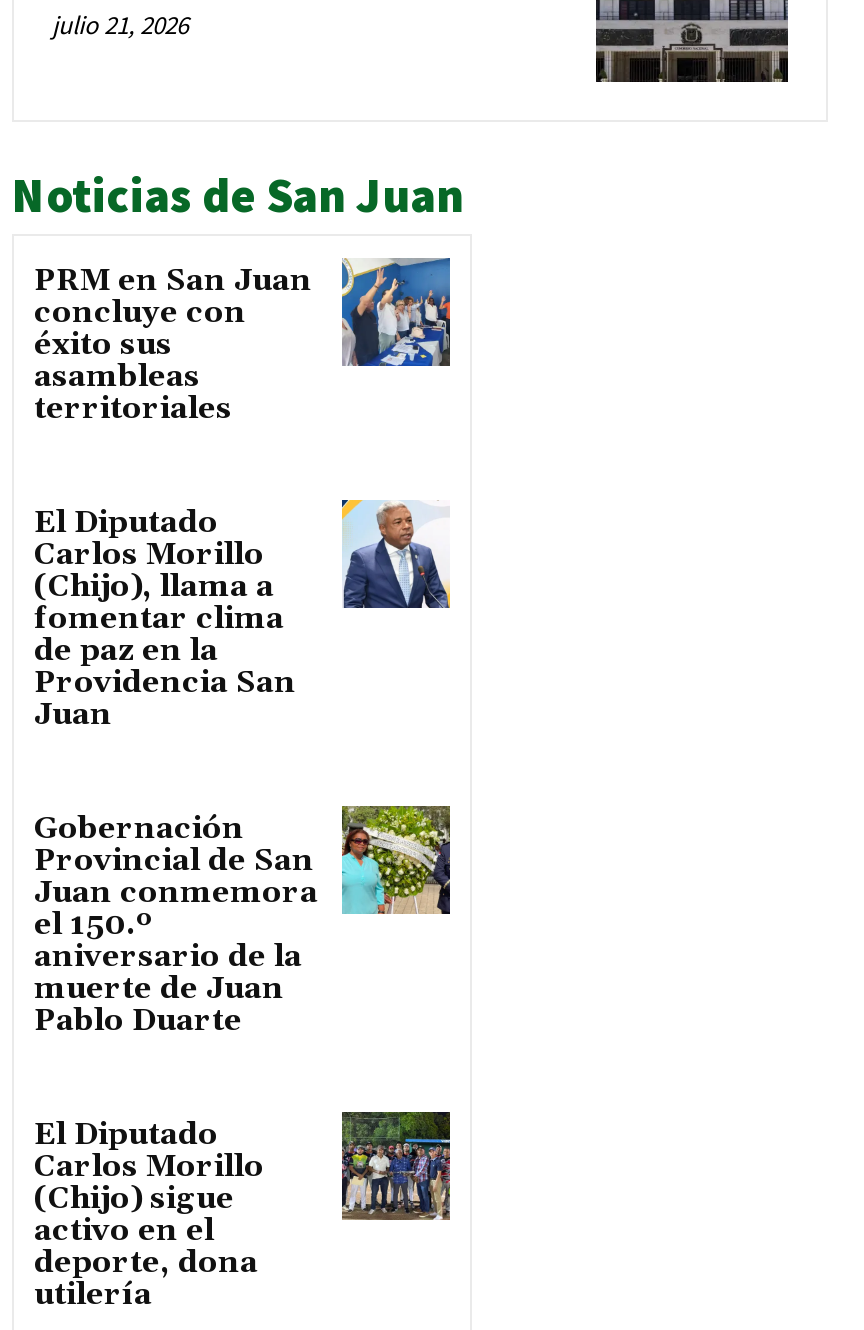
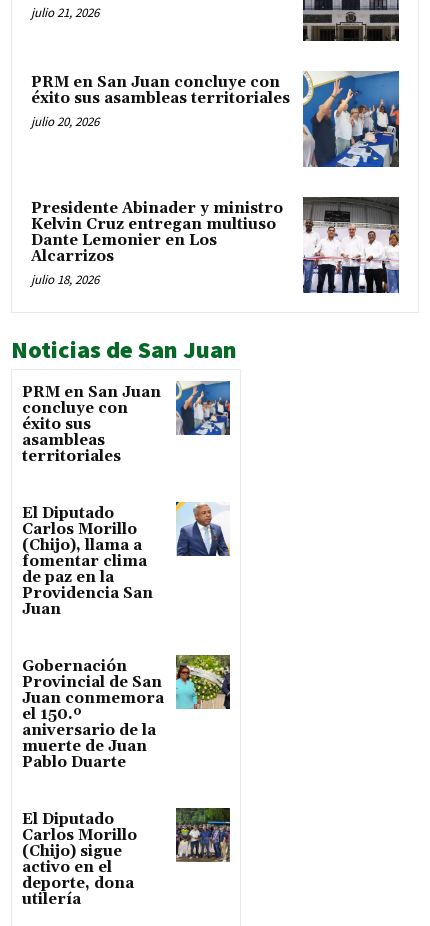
+ [image]
+ PRM en San Juan concluye con
+ éxito sus asambleas territoriales
+ julio 20, 2026

+ [image]
+ Presidente Abinader y ministro
+ Kelvin Cruz entregan multiuso
+ Dante Lemonier en Los
+ Alcarrizos
+ julio 18, 2026
